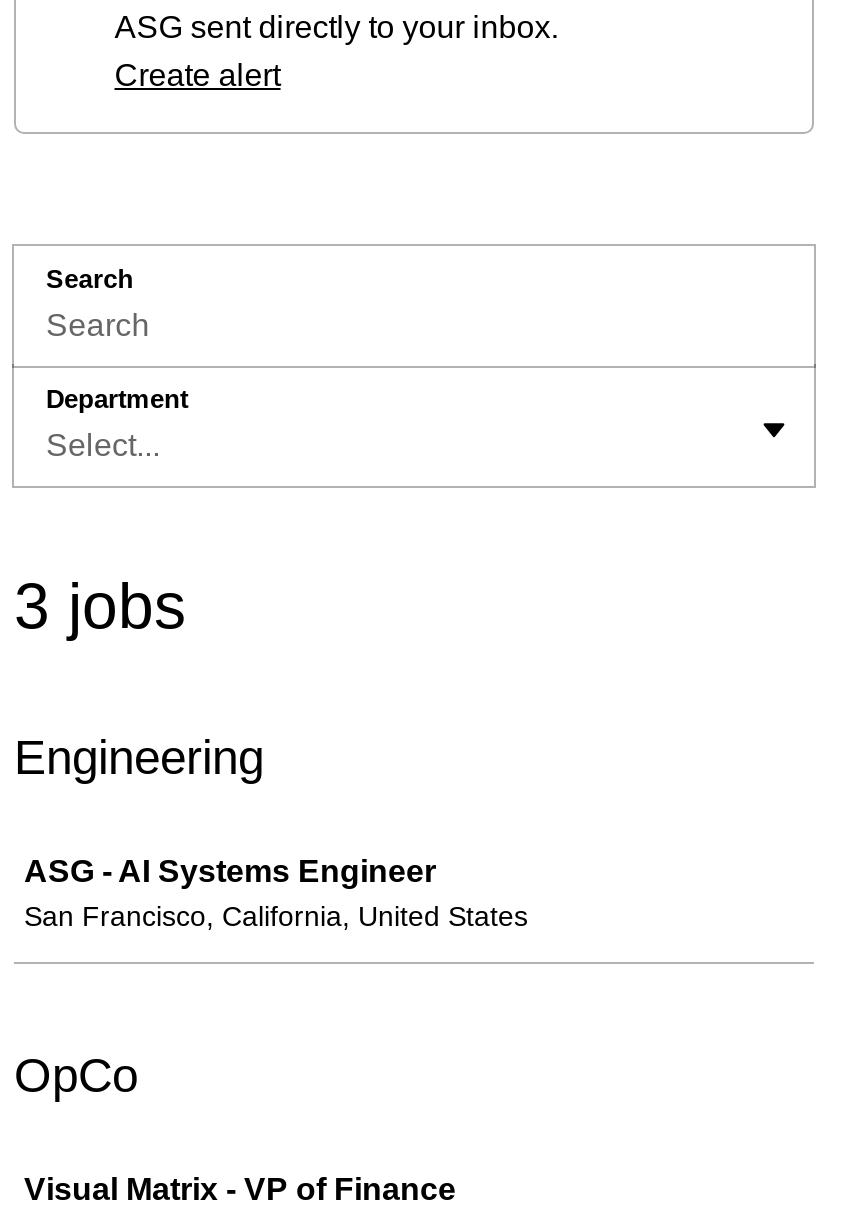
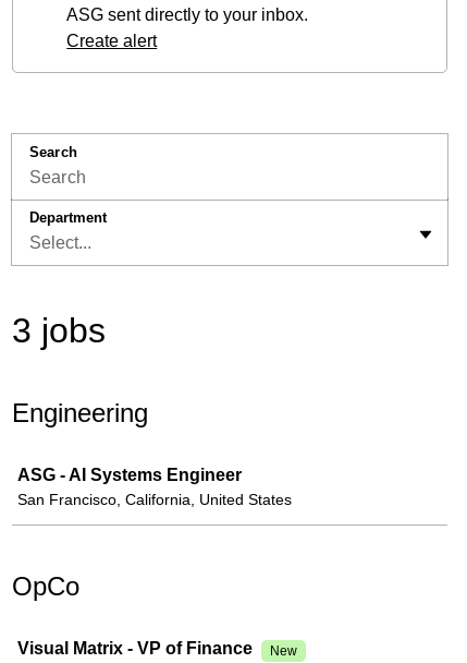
+ New
